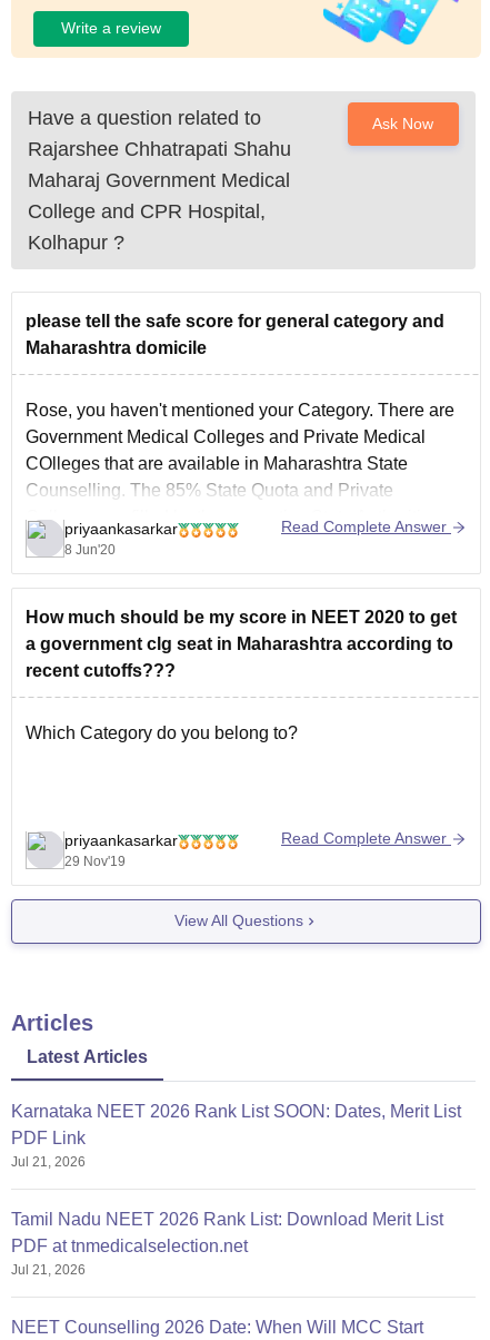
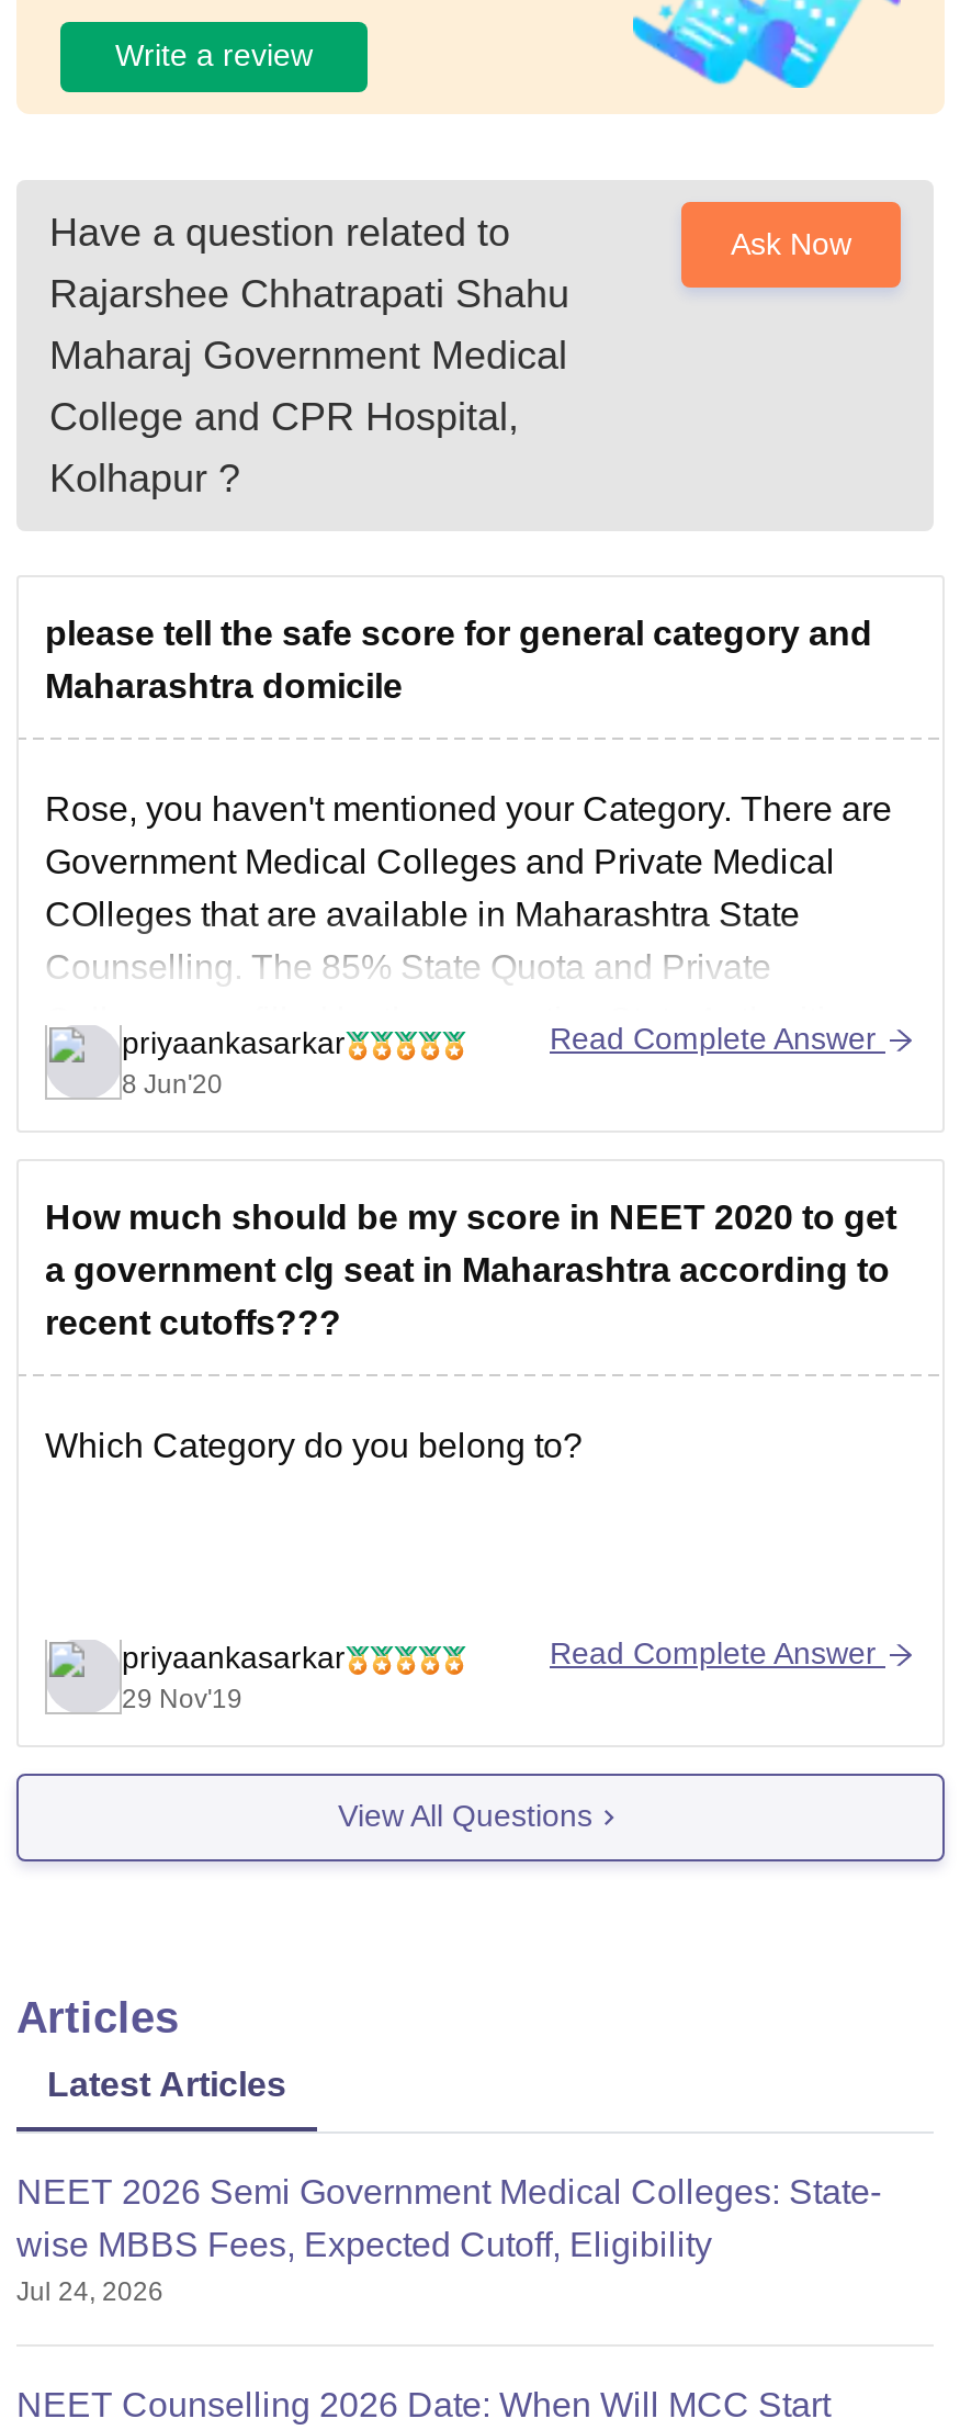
- Karnataka NEET 2026 Rank List SOON: Dates, Merit List
- PDF Link
- Jul 21, 2026
- Tamil Nadu NEET 2026 Rank List: Download Merit List
- PDF at tnmedicalselection.net
- Jul 21, 2026
+ NEET 2026 Semi Government Medical Colleges: State-
+ wise MBBS Fees, Expected Cutoff, Eligibility
+ Jul 24, 2026
